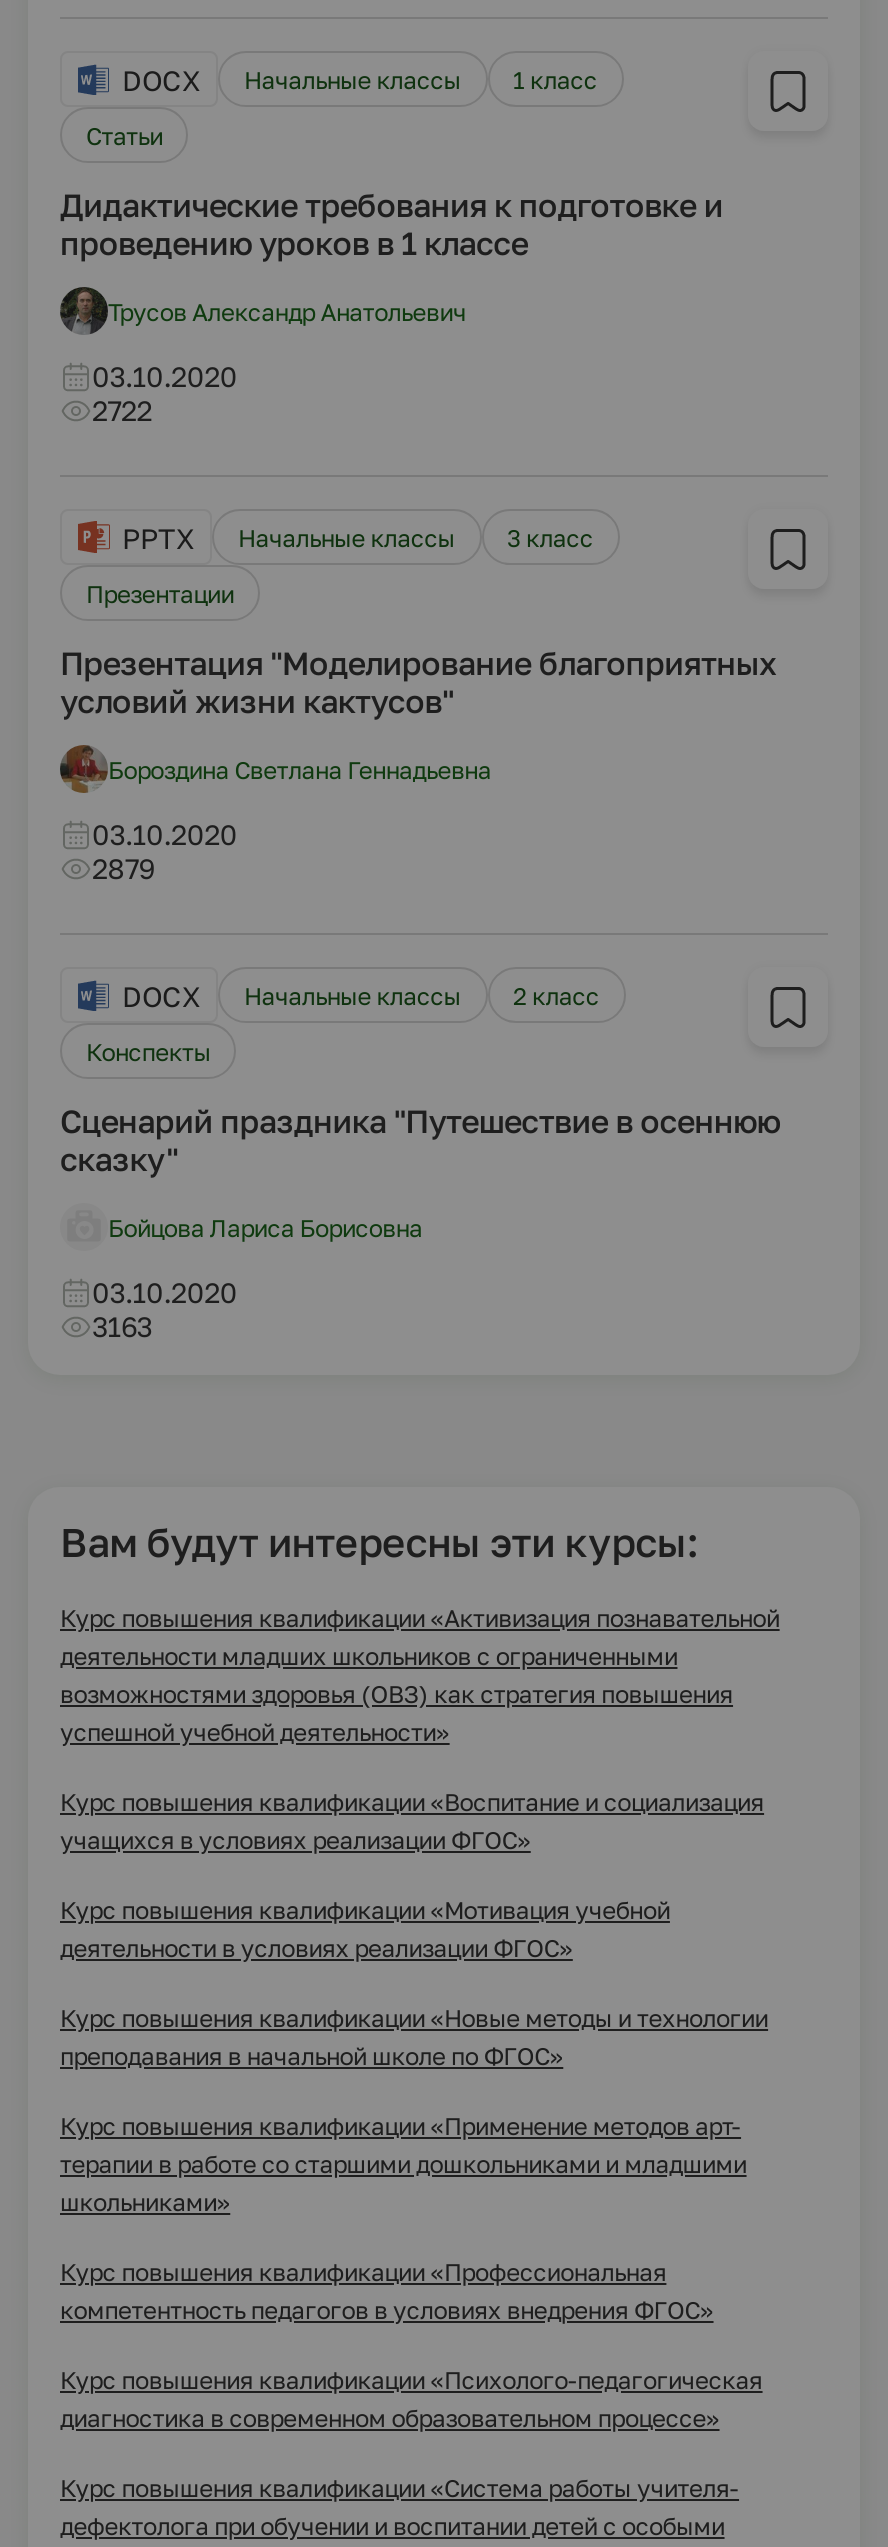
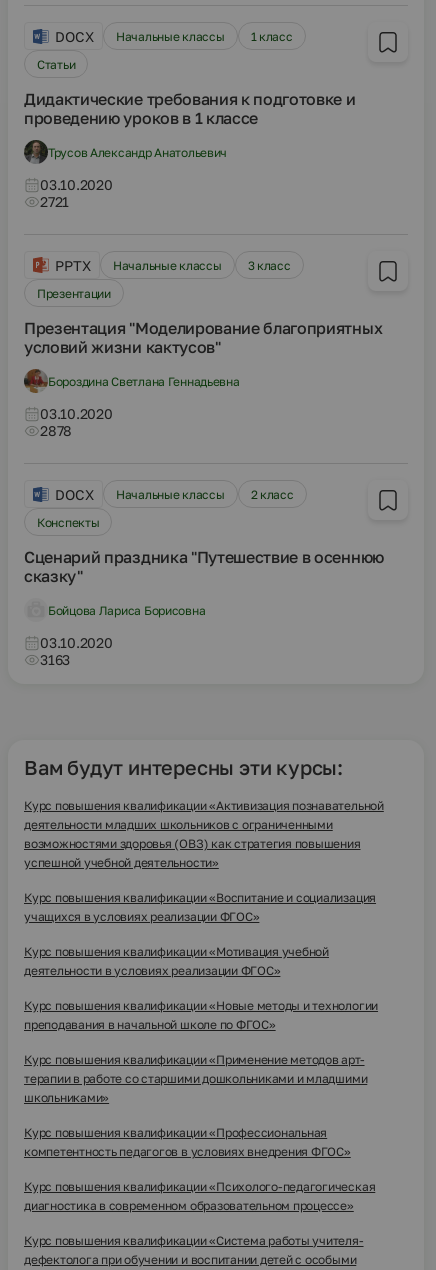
- 2722
+ 2721

- 2879
+ 2878
